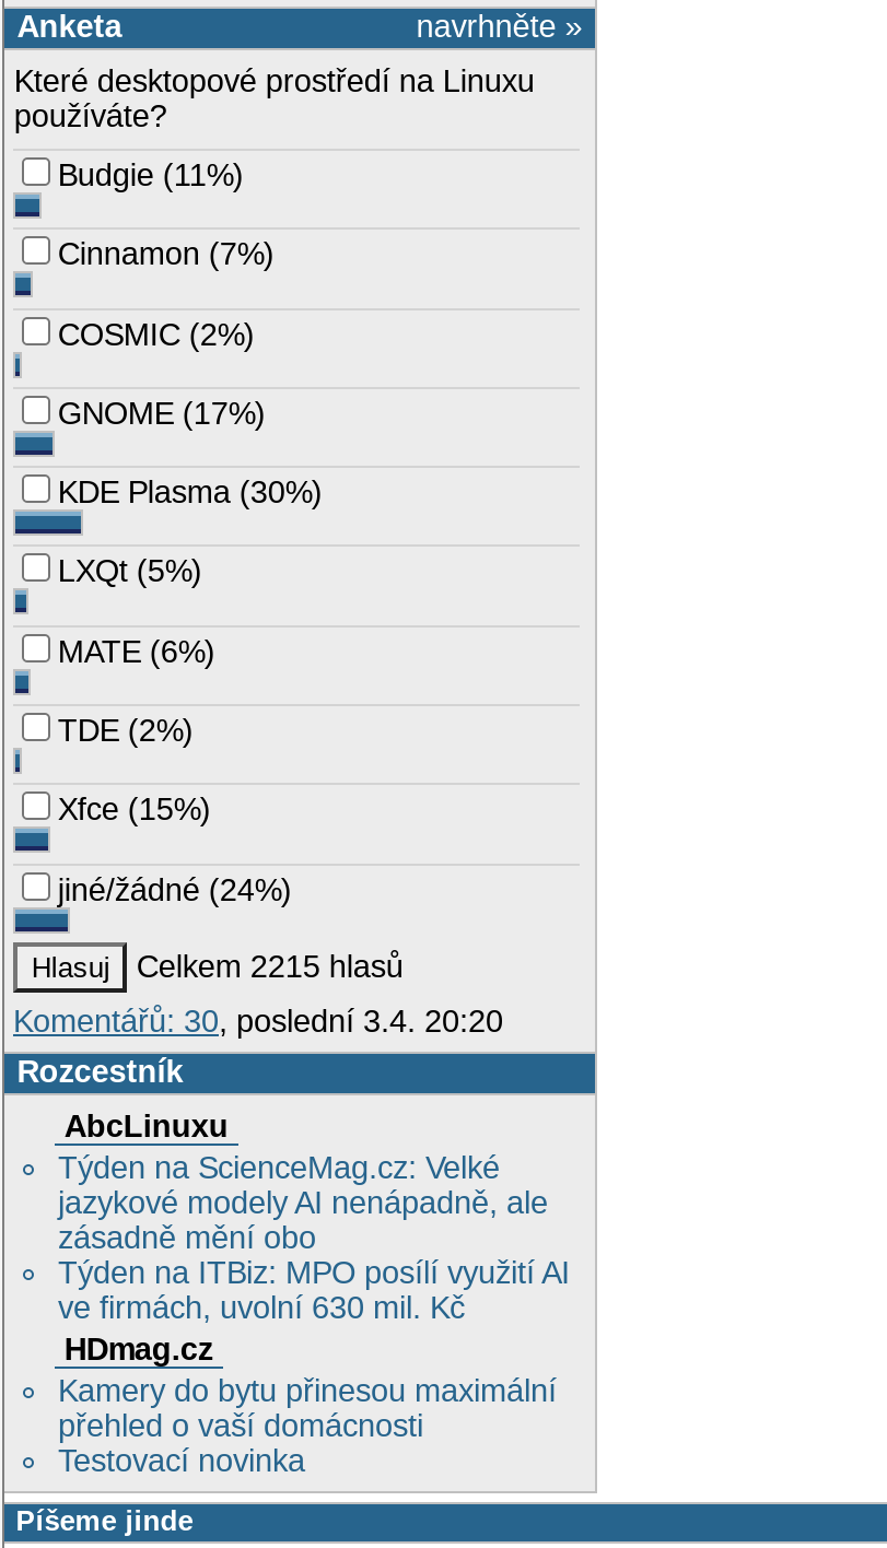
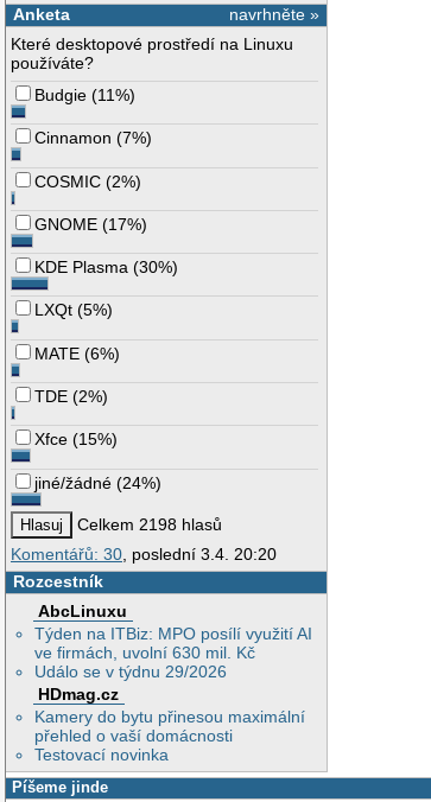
- Celkem 2215 hlasů
+ Celkem 2198 hlasů

- Týden na ScienceMag.cz: Velké
- jazykové modely AI nenápadně, ale
- zásadně mění obo

moved up: Týden na ITBiz: MPO posílí využití AI | ve firmách, uvolní 630 mil. Kč

+ Událo se v týdnu 29/2026
